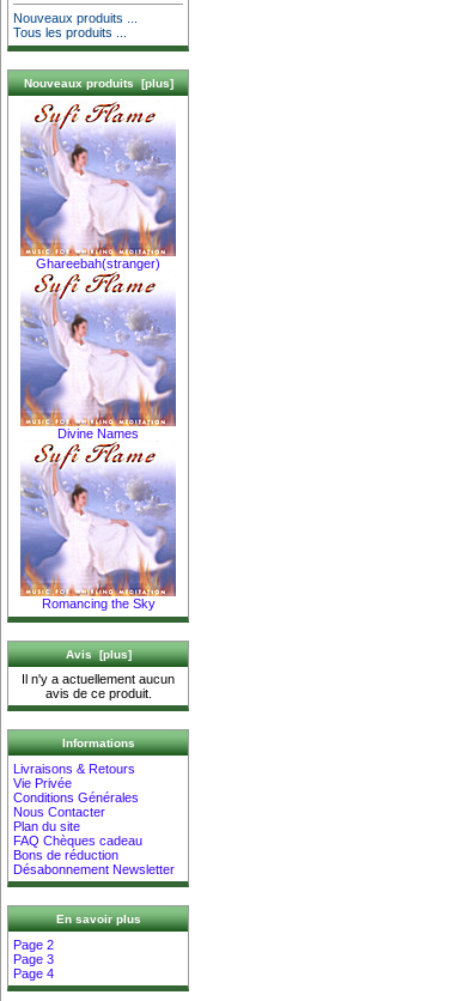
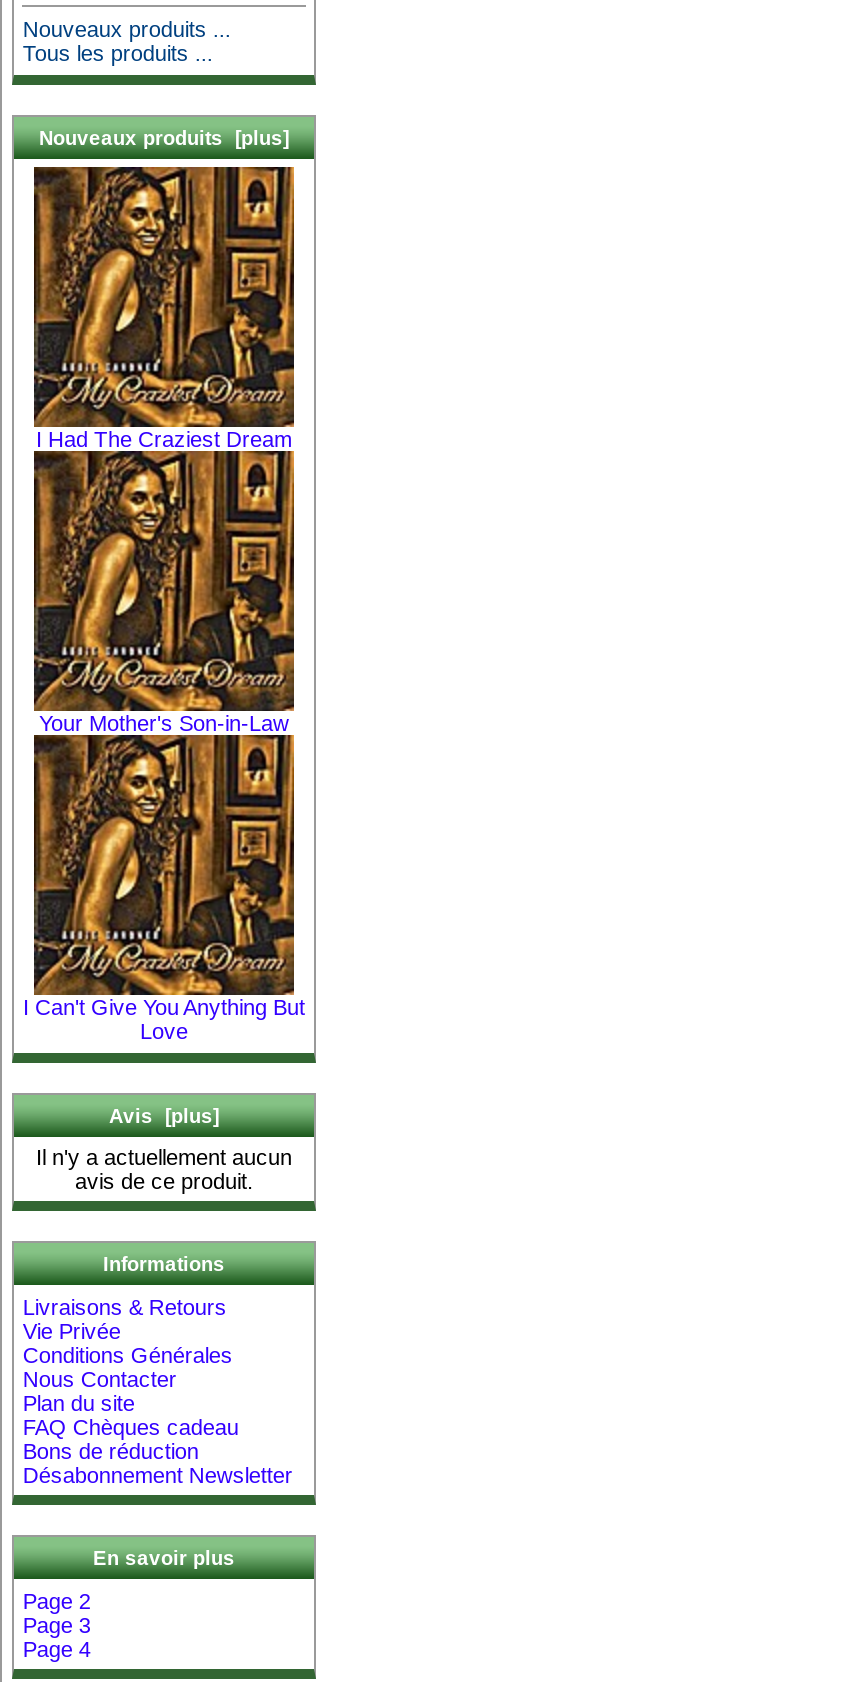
- [image]
- Ghareebah(stranger)
+ [image]
+ I Had The Craziest Dream

- [image]
- Divine Names
+ [image]
+ Your Mother's Son-in-Law

- [image]
- Romancing the Sky
+ [image]
+ I Can't Give You Anything But
+ Love
